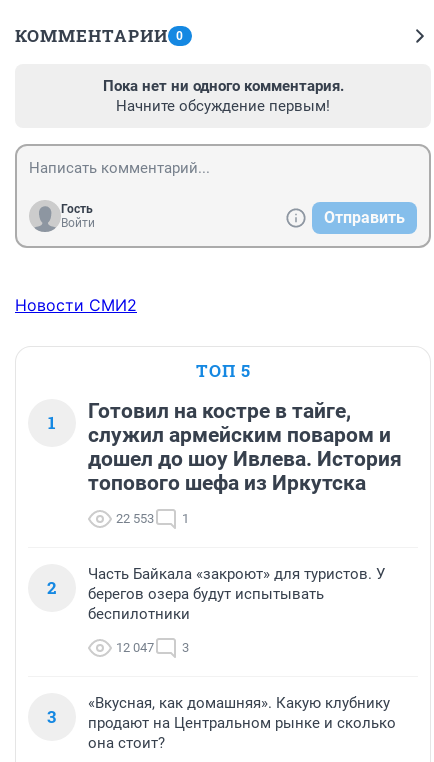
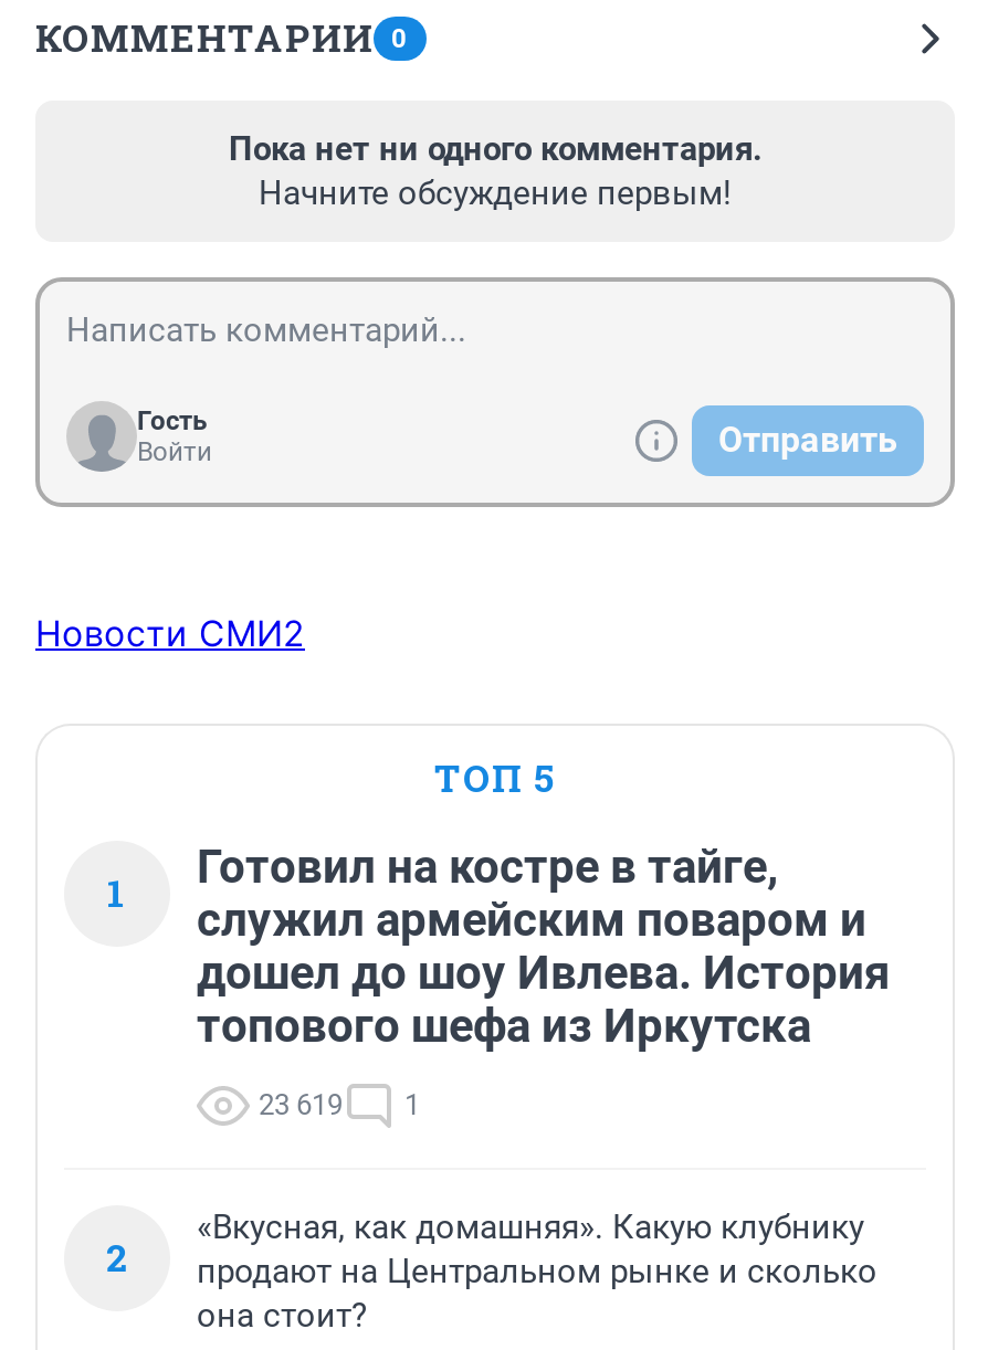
- 22 553 1
+ 23 619 1

- Часть Байкала «закроют» для туристов. У
- берегов озера будут испытывать
- беспилотники
- 12 047
- 3
- 3
